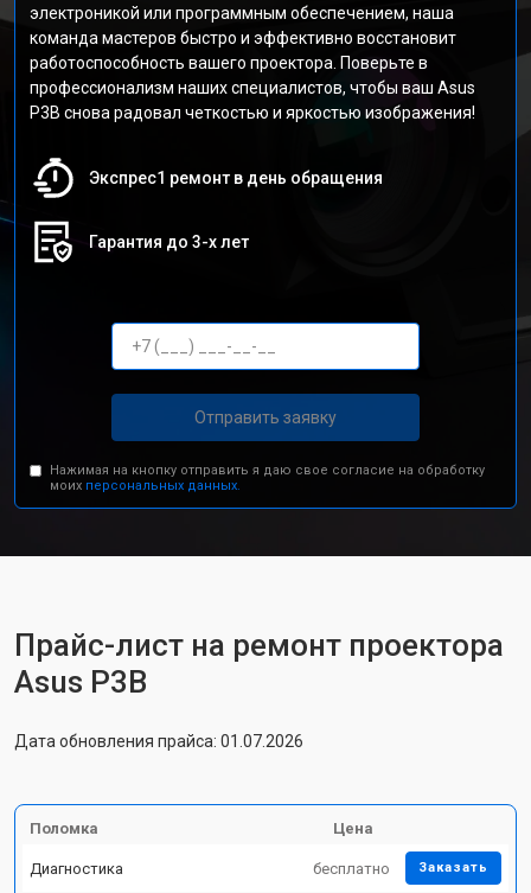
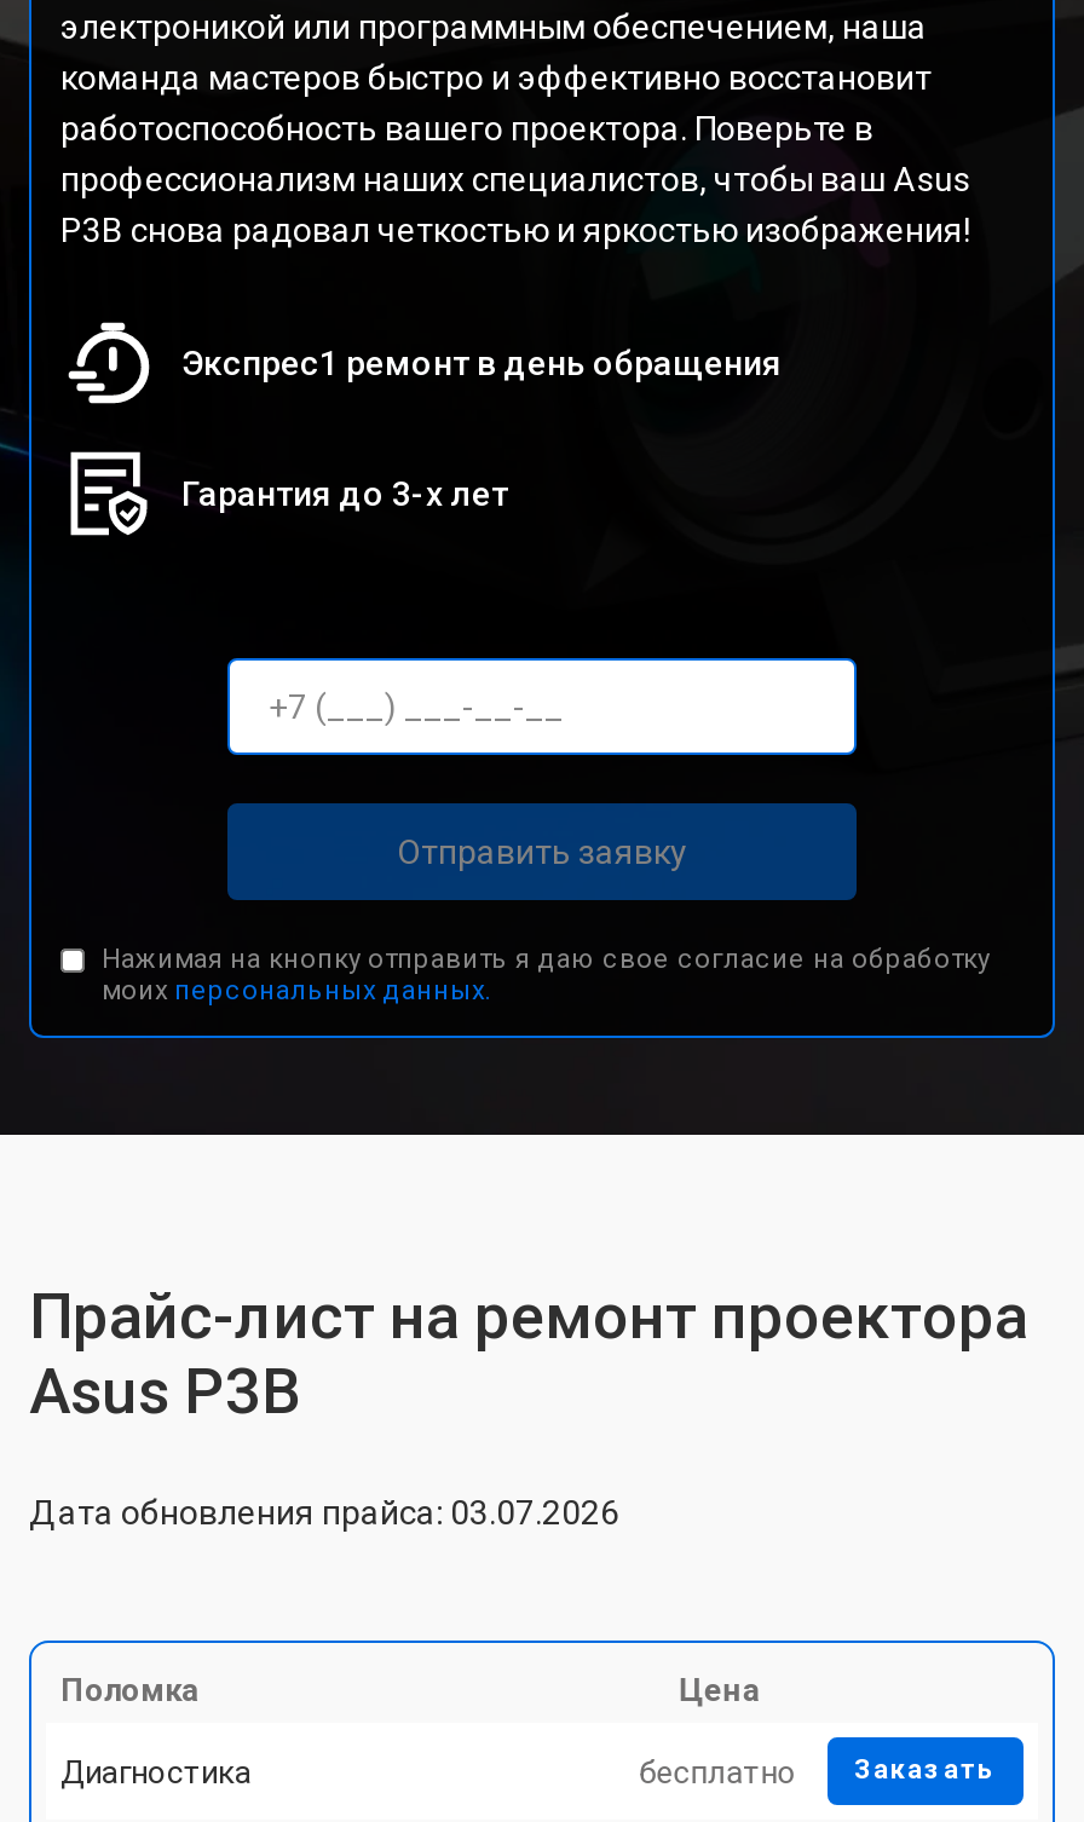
- Дата обновления прайса: 01.07.2026
+ Дата обновления прайса: 03.07.2026
